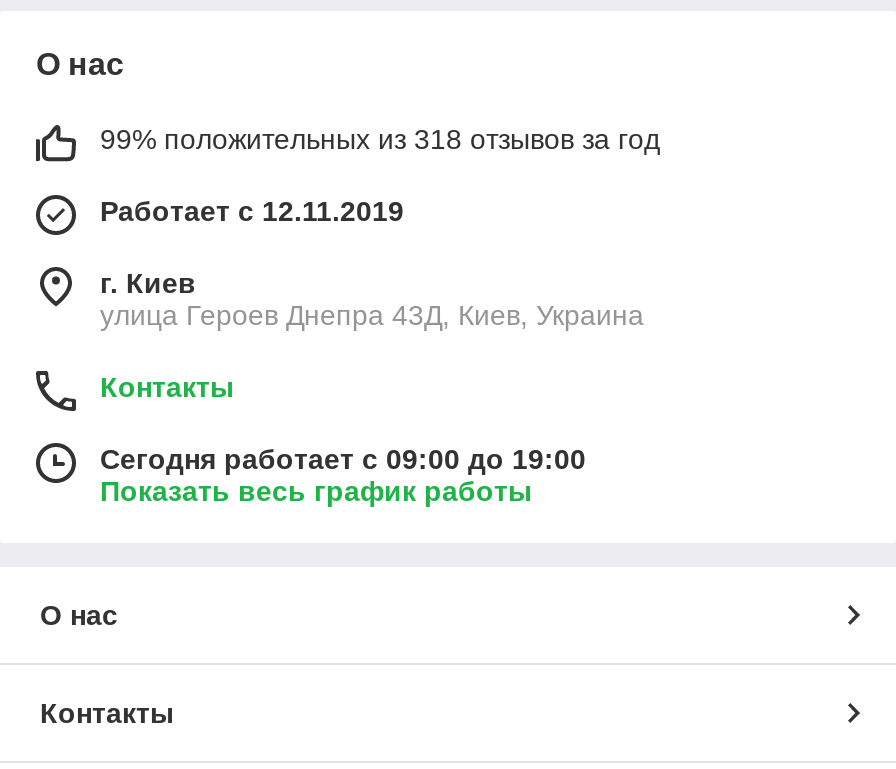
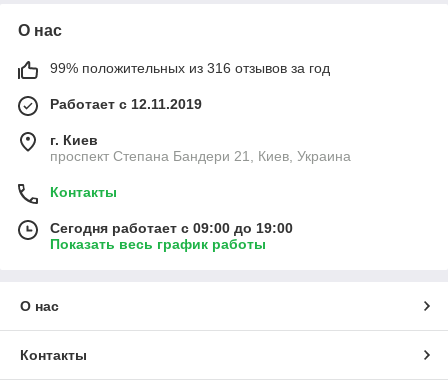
- 99% положительных из 318 отзывов за год
+ 99% положительных из 316 отзывов за год

- улица Героев Днепра 43Д, Киев, Украина
+ проспект Степана Бандери 21, Киев, Украина
